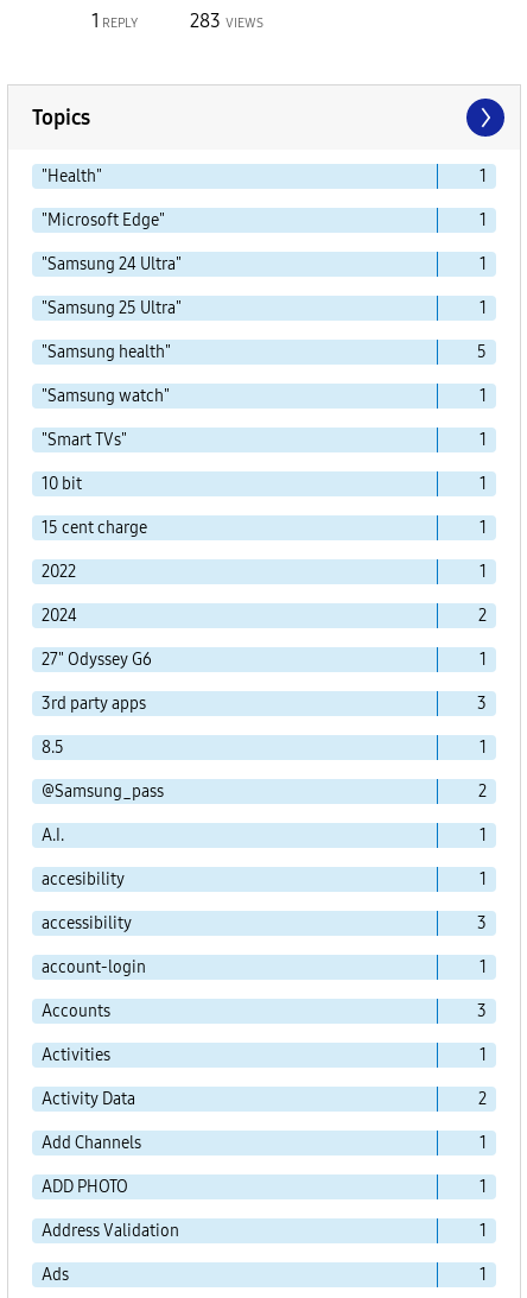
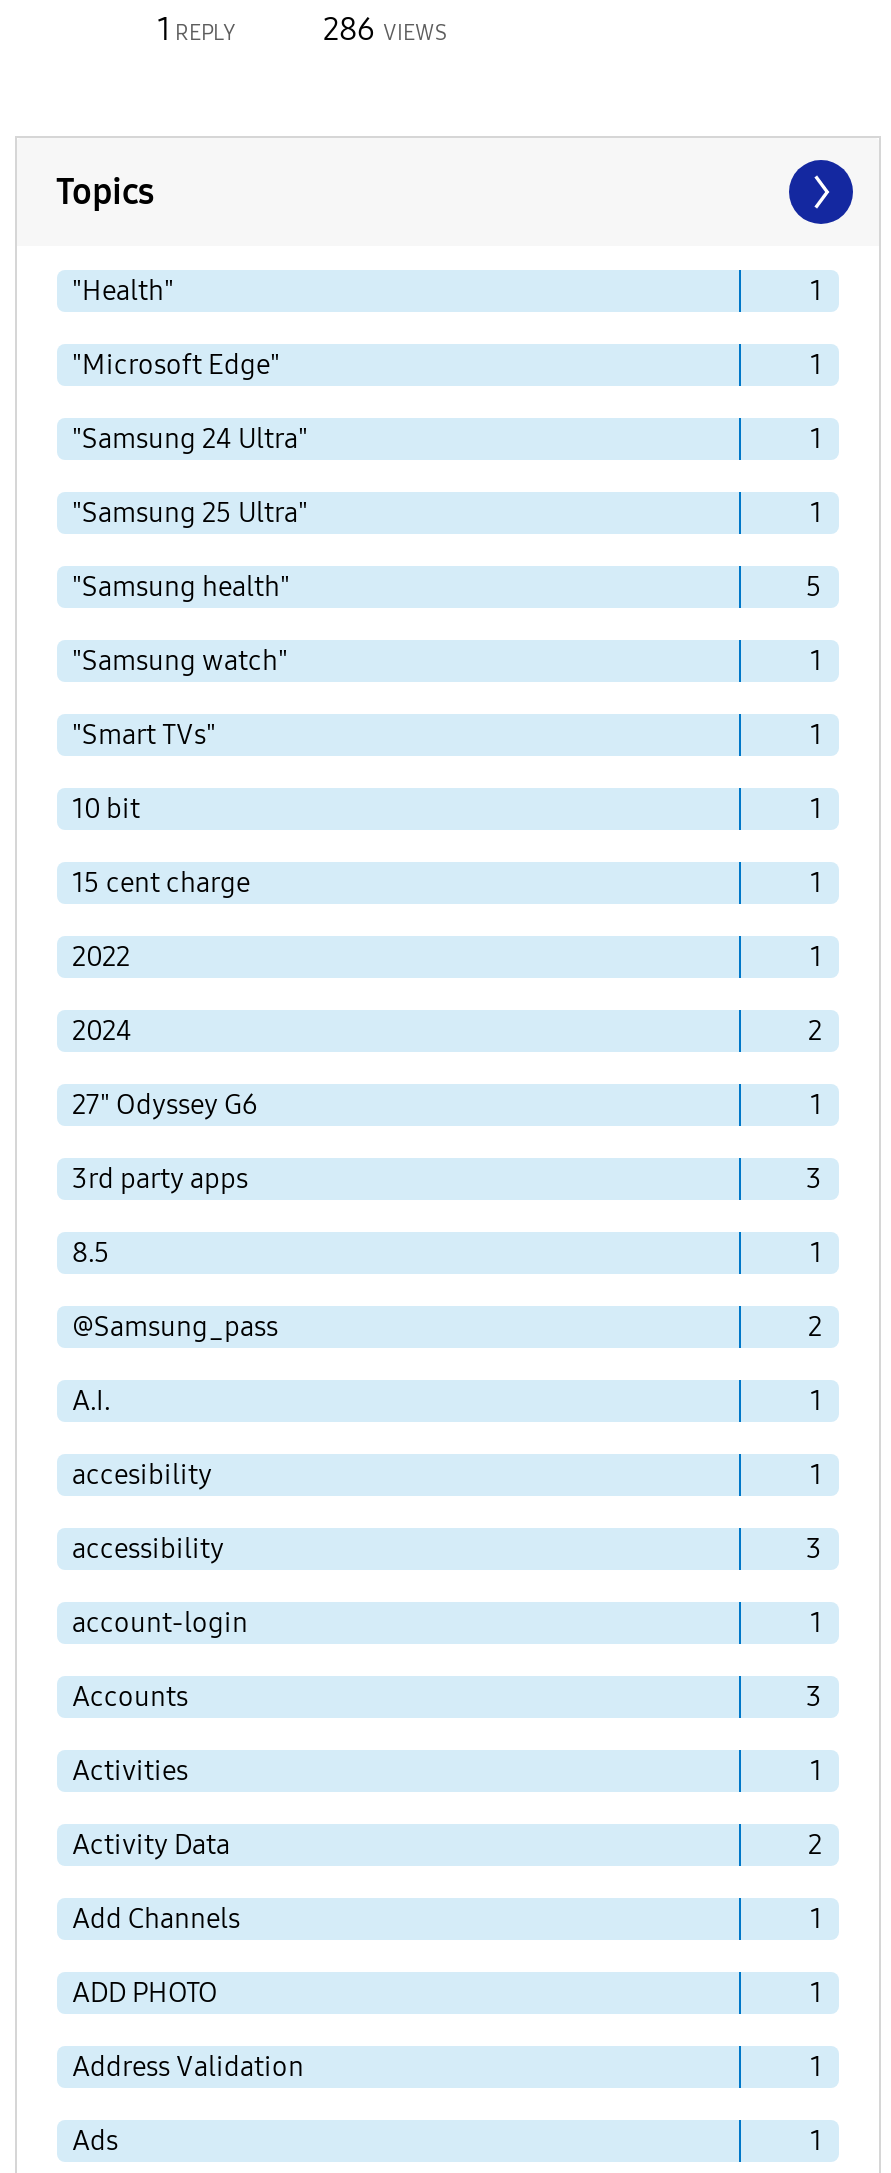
- 283 VIEWS
+ 286 VIEWS
